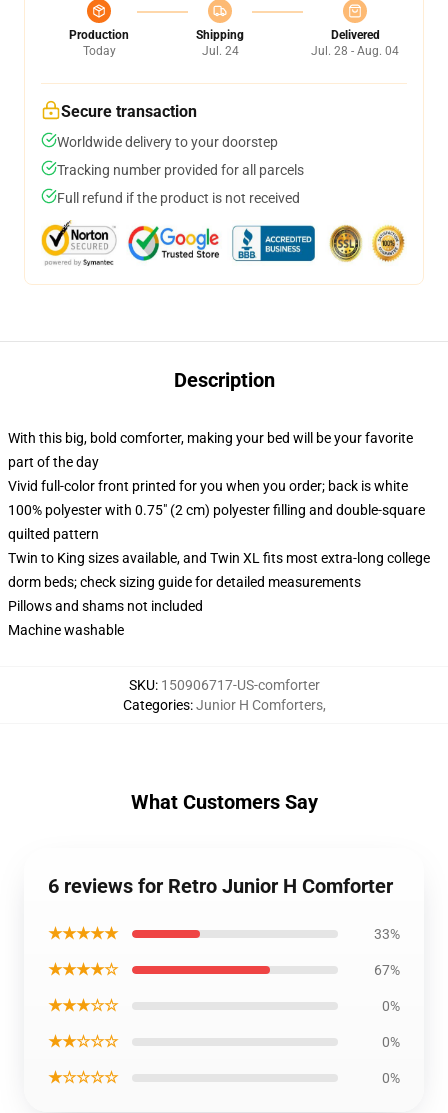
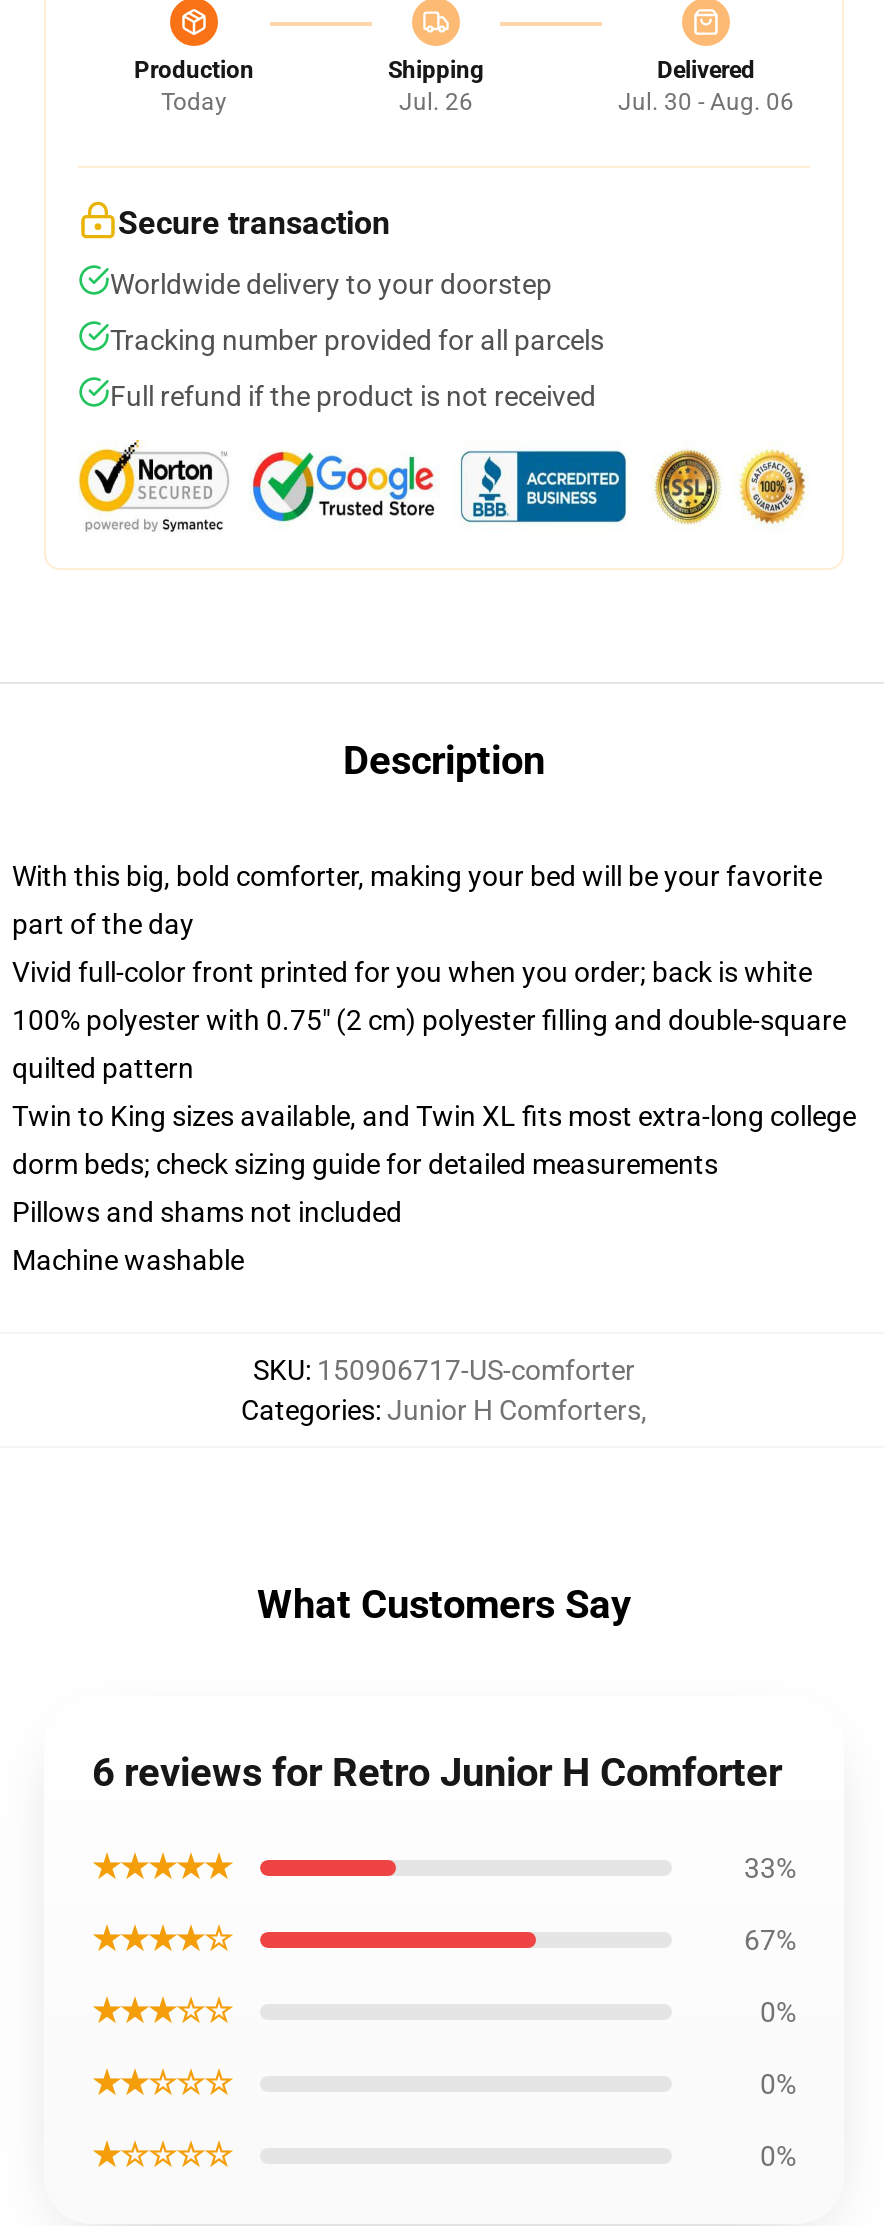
- Jul. 24
+ Jul. 26

- Jul. 28 - Aug. 04
+ Jul. 30 - Aug. 06
